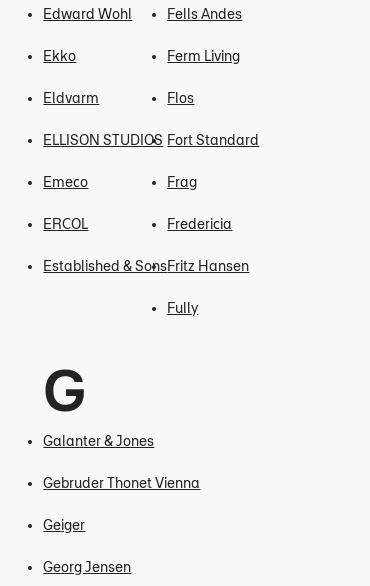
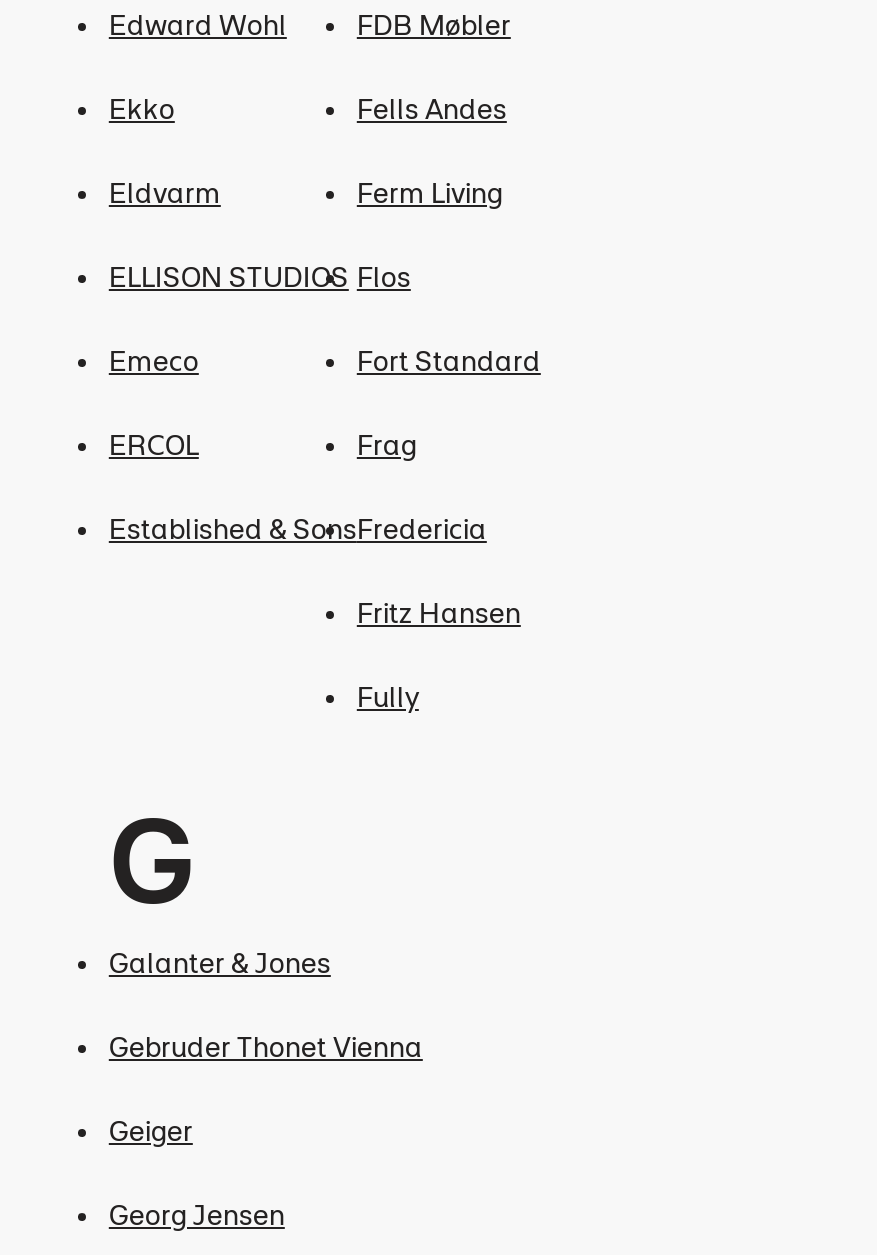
+ FDB Møbler
